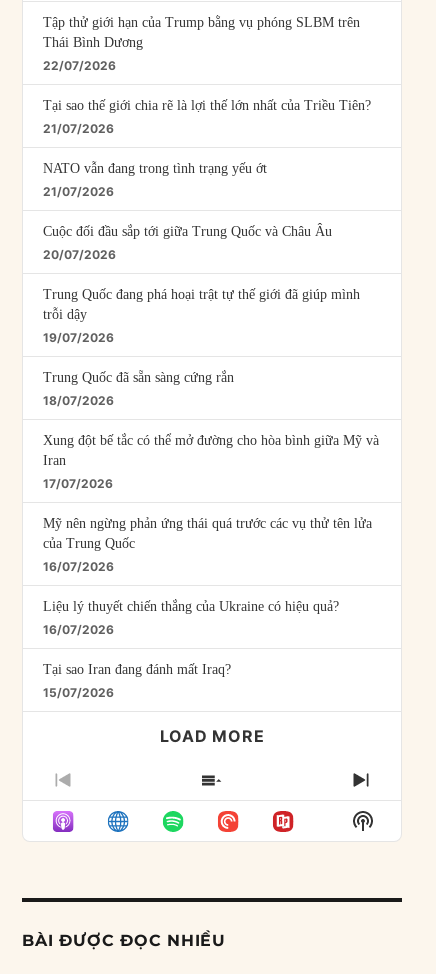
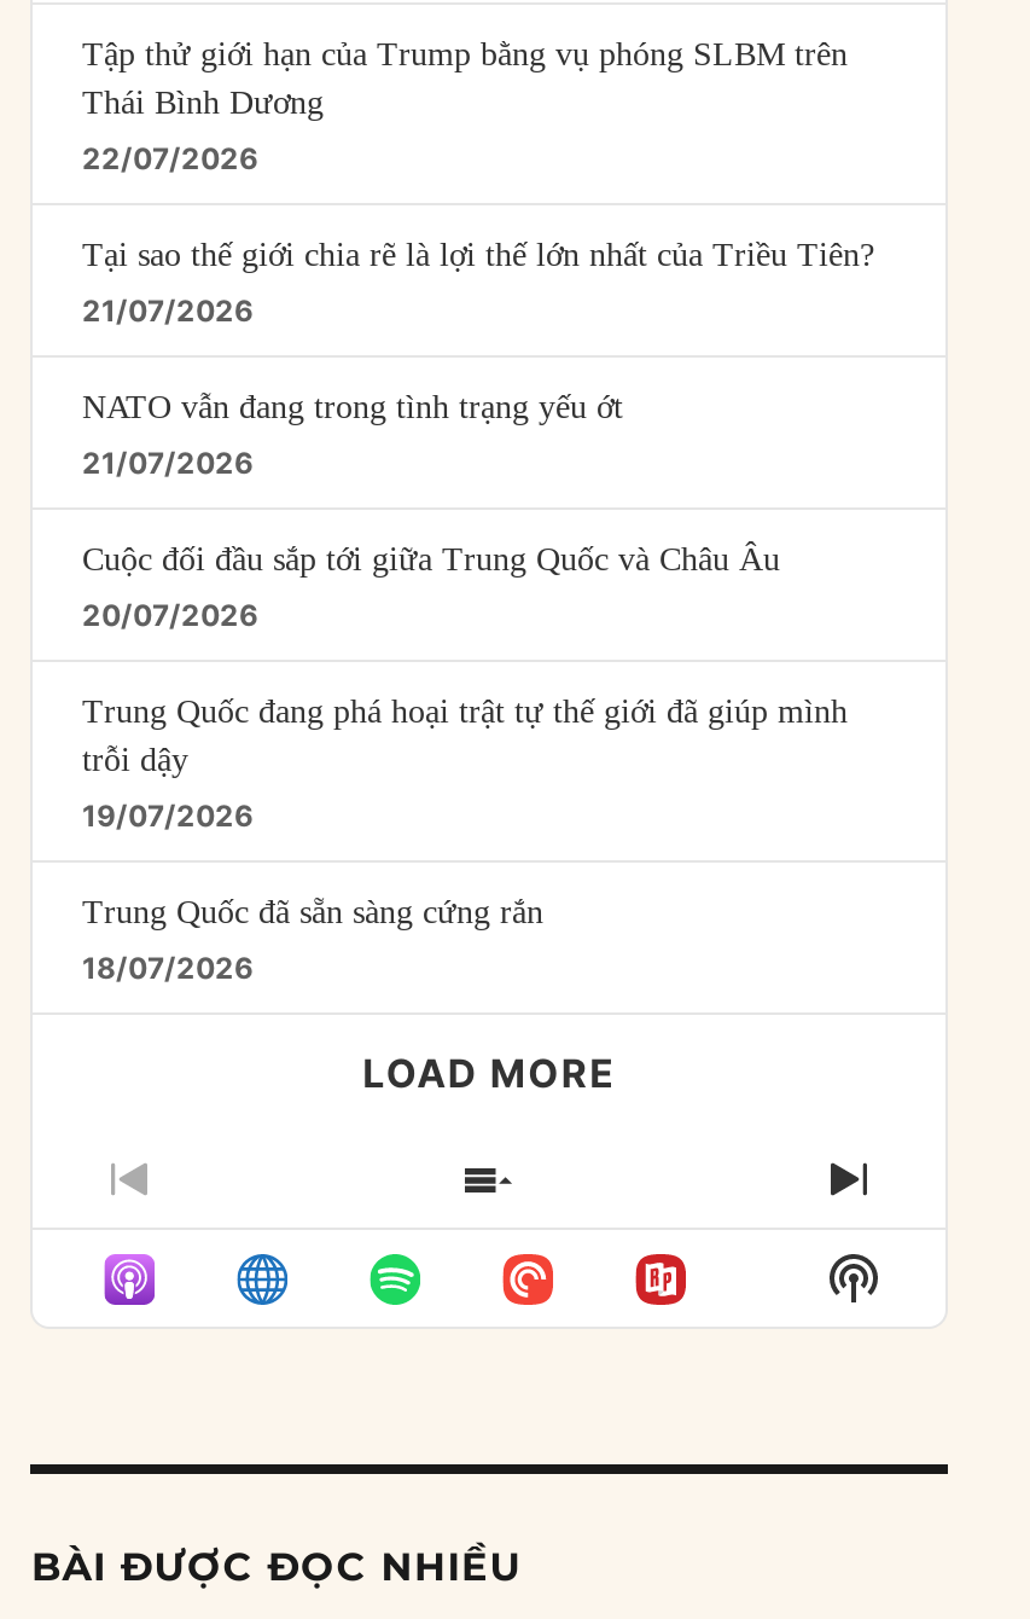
- Xung đột bế tắc có thể mở đường cho hòa bình giữa Mỹ và
- Iran
- 17/07/2026
- Mỹ nên ngừng phản ứng thái quá trước các vụ thử tên lửa
- của Trung Quốc
- 16/07/2026
- Liệu lý thuyết chiến thắng của Ukraine có hiệu quả?
- 16/07/2026
- Tại sao Iran đang đánh mất Iraq?
- 15/07/2026
